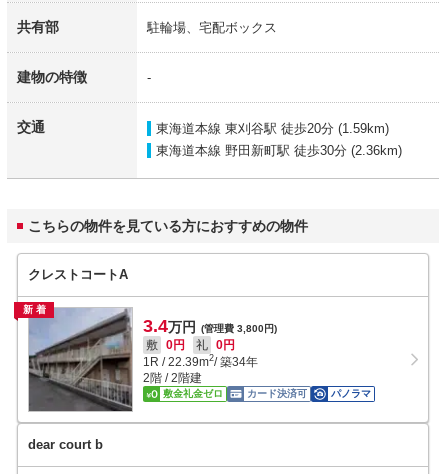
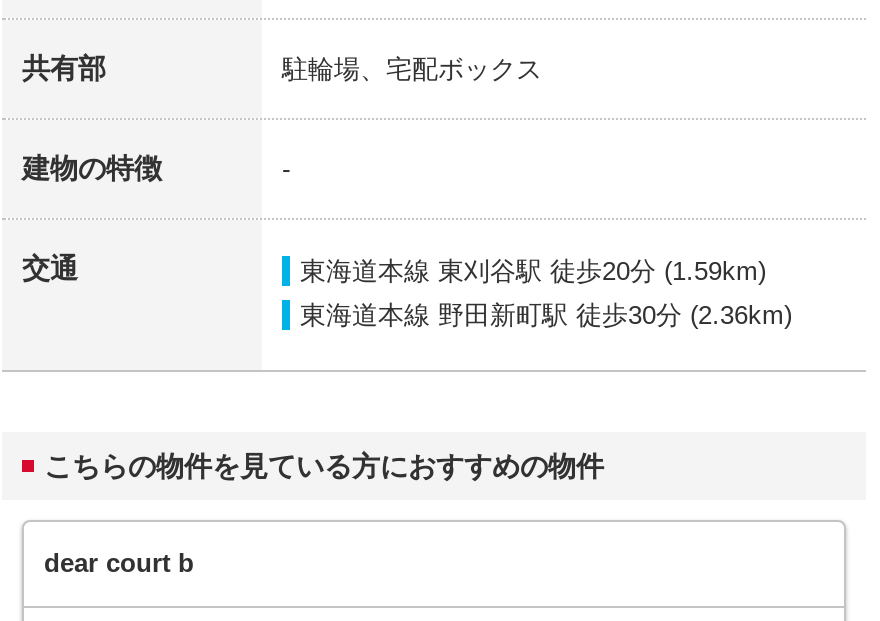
- [image]
- クレストコートA
- 新着
- 3.4万円 (管理費 3,800円)
- 敷 0円
- 礼 0円
- 1R / 22.39m2 / 築34年
- 2階 / 2階建
- 敷金礼金ゼロ
- カード決済可
- パノラマ
